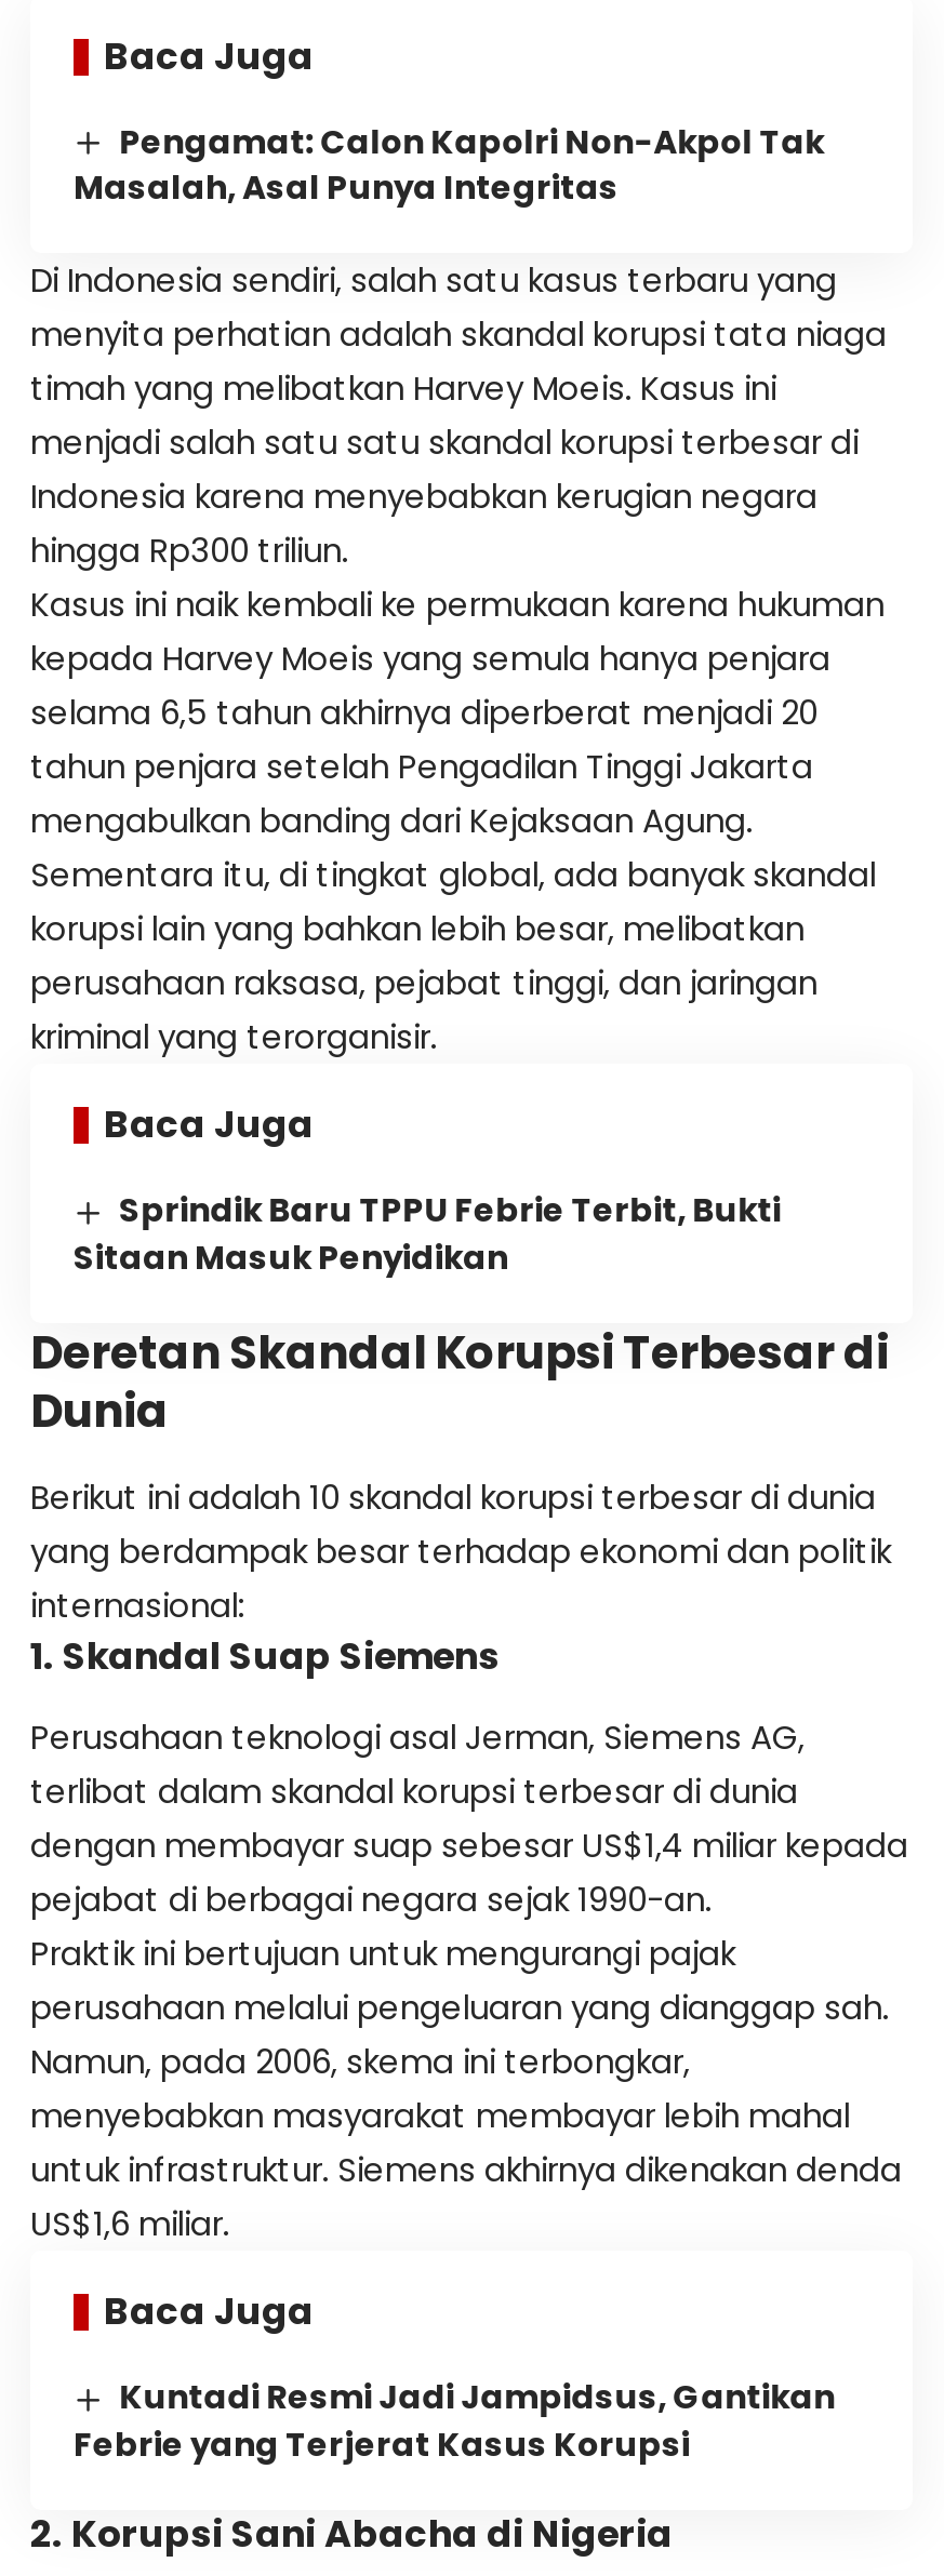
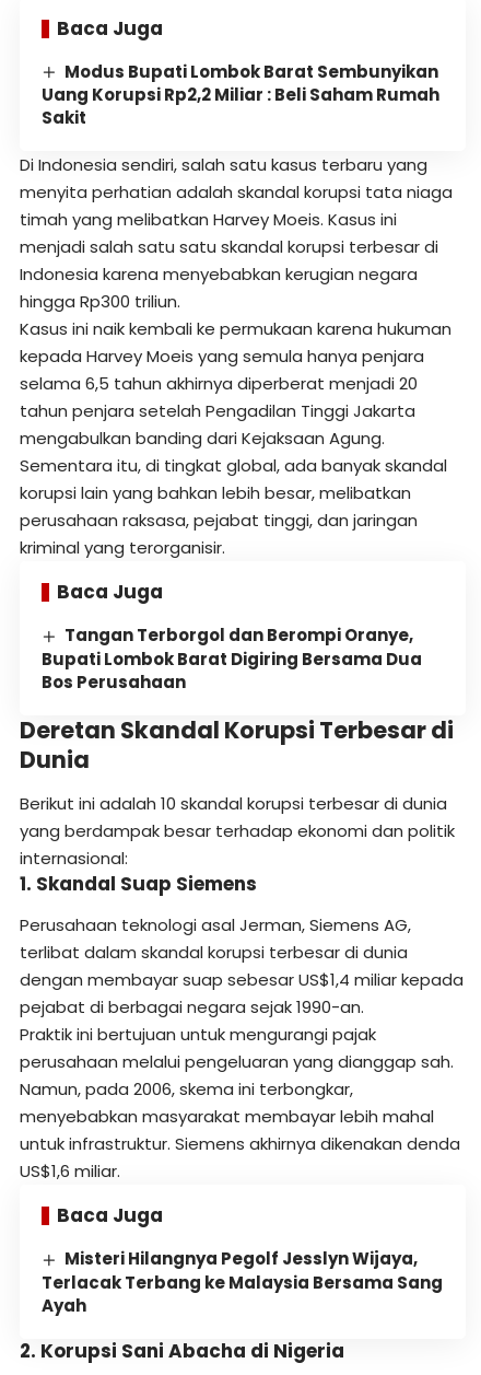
- Pengamat: Calon Kapolri Non-Akpol Tak
- Masalah, Asal Punya Integritas
+ Modus Bupati Lombok Barat Sembunyikan
+ Uang Korupsi Rp2,2 Miliar : Beli Saham Rumah
+ Sakit

- Sprindik Baru TPPU Febrie Terbit, Bukti
- Sitaan Masuk Penyidikan
+ Tangan Terborgol dan Berompi Oranye,
+ Bupati Lombok Barat Digiring Bersama Dua
+ Bos Perusahaan

- Kuntadi Resmi Jadi Jampidsus, Gantikan
- Febrie yang Terjerat Kasus Korupsi
+ Misteri Hilangnya Pegolf Jesslyn Wijaya,
+ Terlacak Terbang ke Malaysia Bersama Sang
+ Ayah
